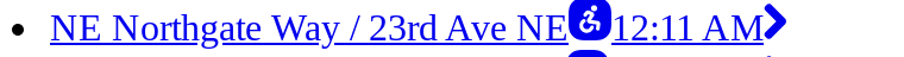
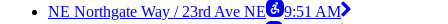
- NE Northgate Way / 23rd Ave NE 12:11 AM
+ NE Northgate Way / 23rd Ave NE 9:51 AM
